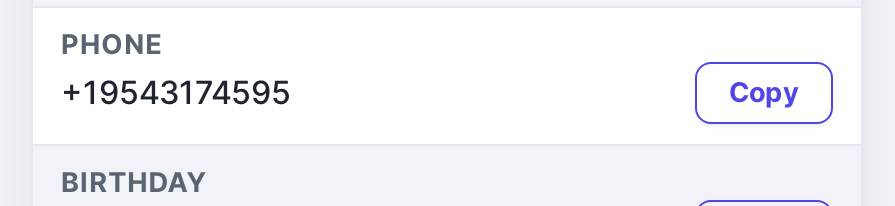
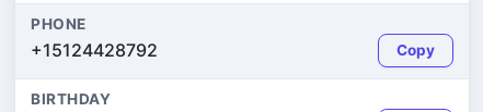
- +19543174595
+ +15124428792
